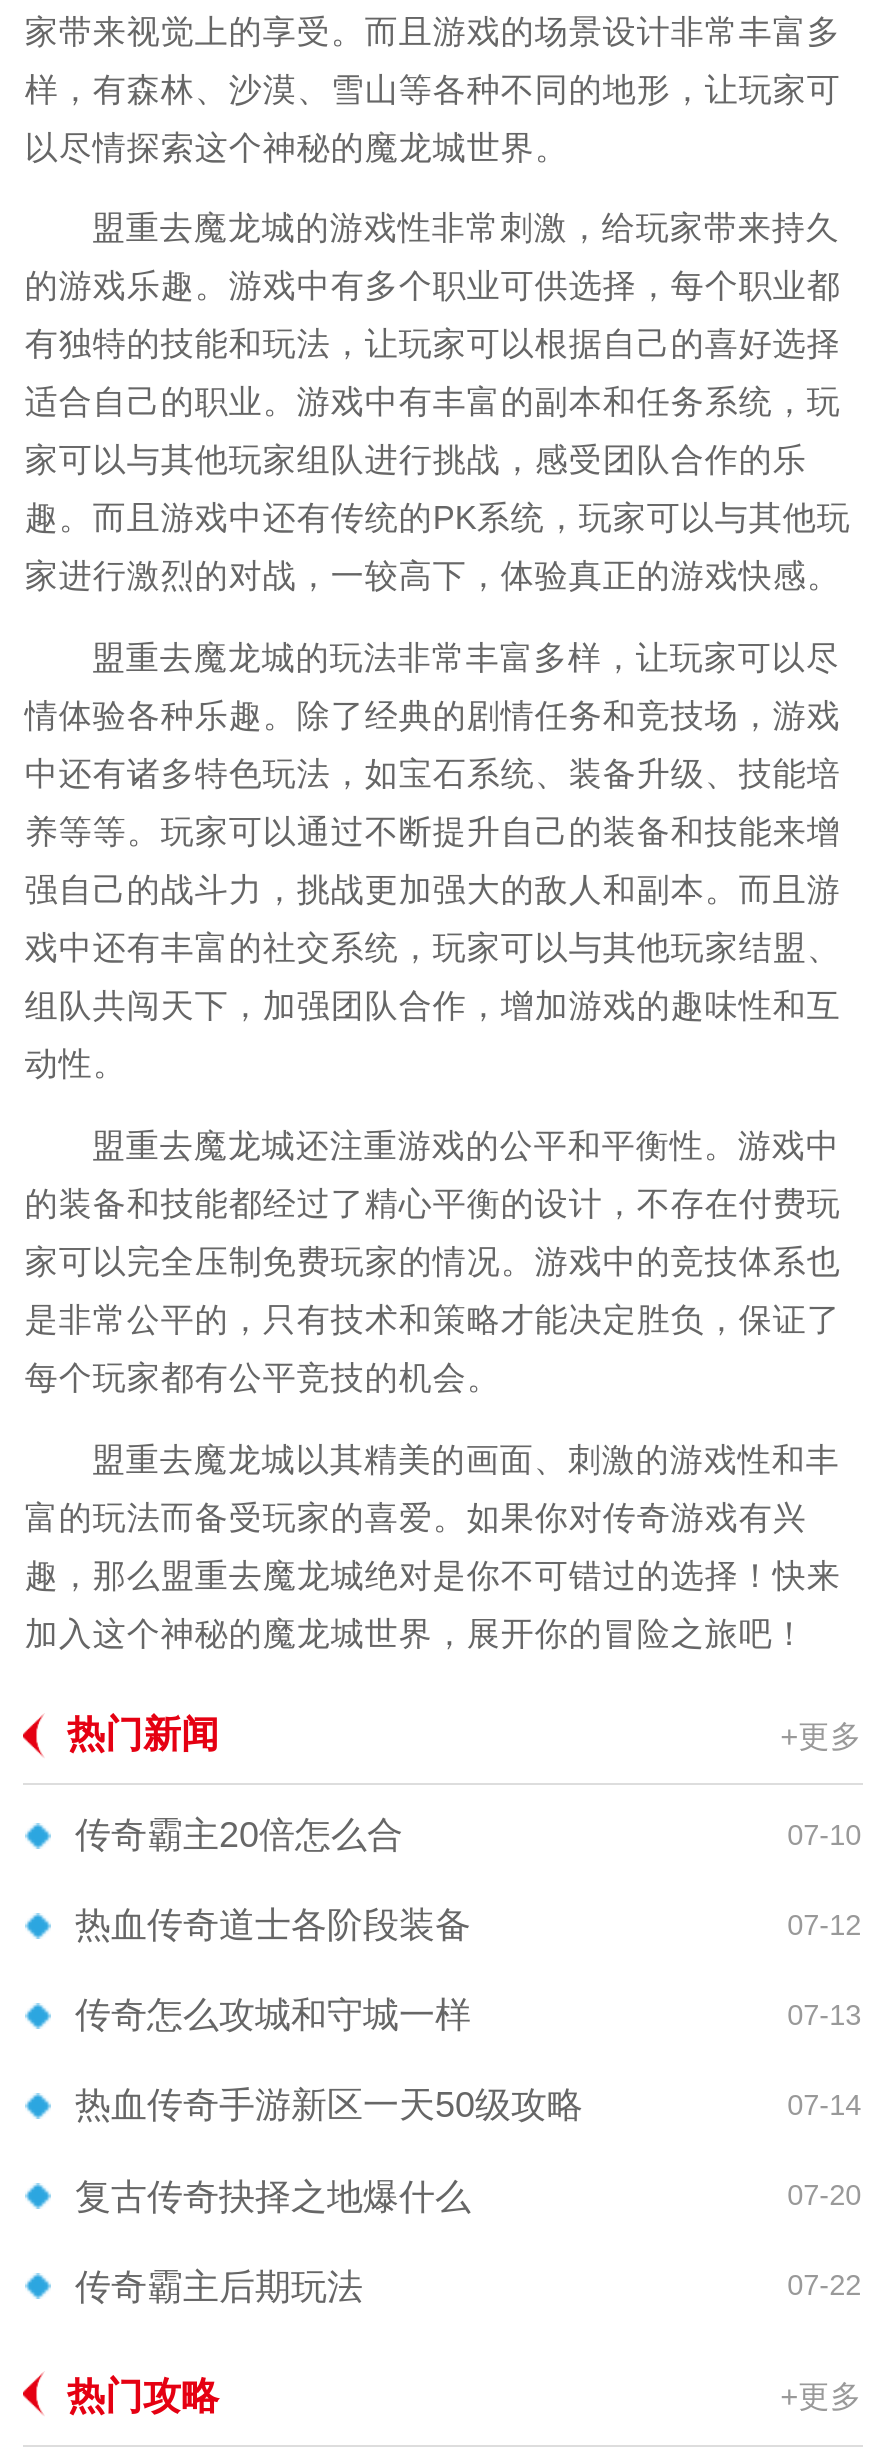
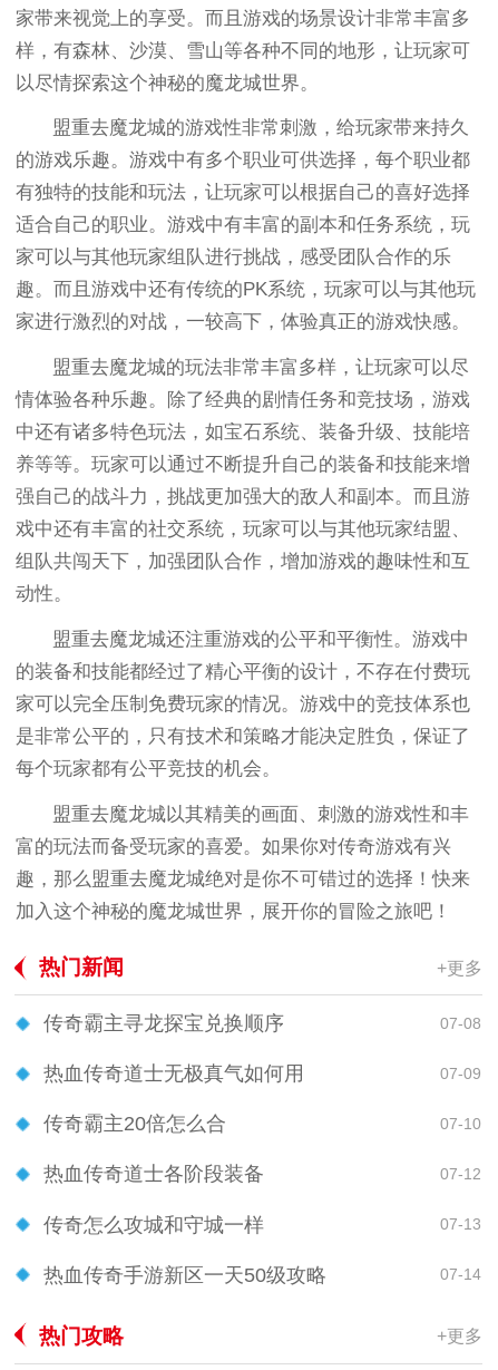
+ 传奇霸主寻龙探宝兑换顺序
+ 07-08
+ 热血传奇道士无极真气如何用
+ 07-09

moved down: 传奇霸主20倍怎么合 | 07-10 | 热血传奇道士各阶段装备 | 07-12 | 传奇怎么攻城和守城一样 | 07-13 | 热血传奇手游新区一天50级攻略 | 07-14

- 复古传奇抉择之地爆什么
- 07-20
- 传奇霸主后期玩法
- 07-22
